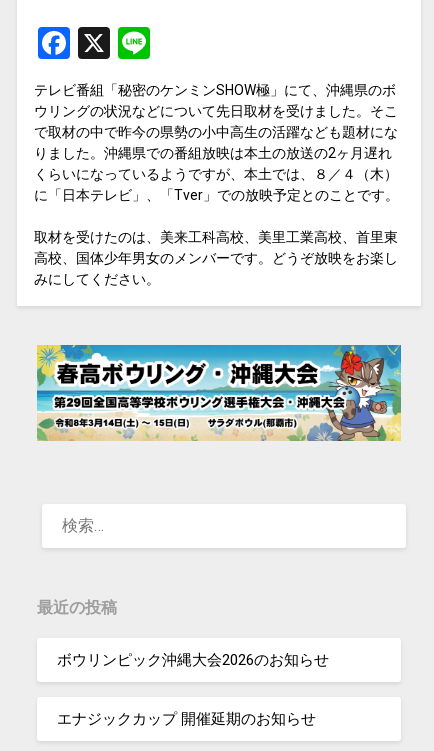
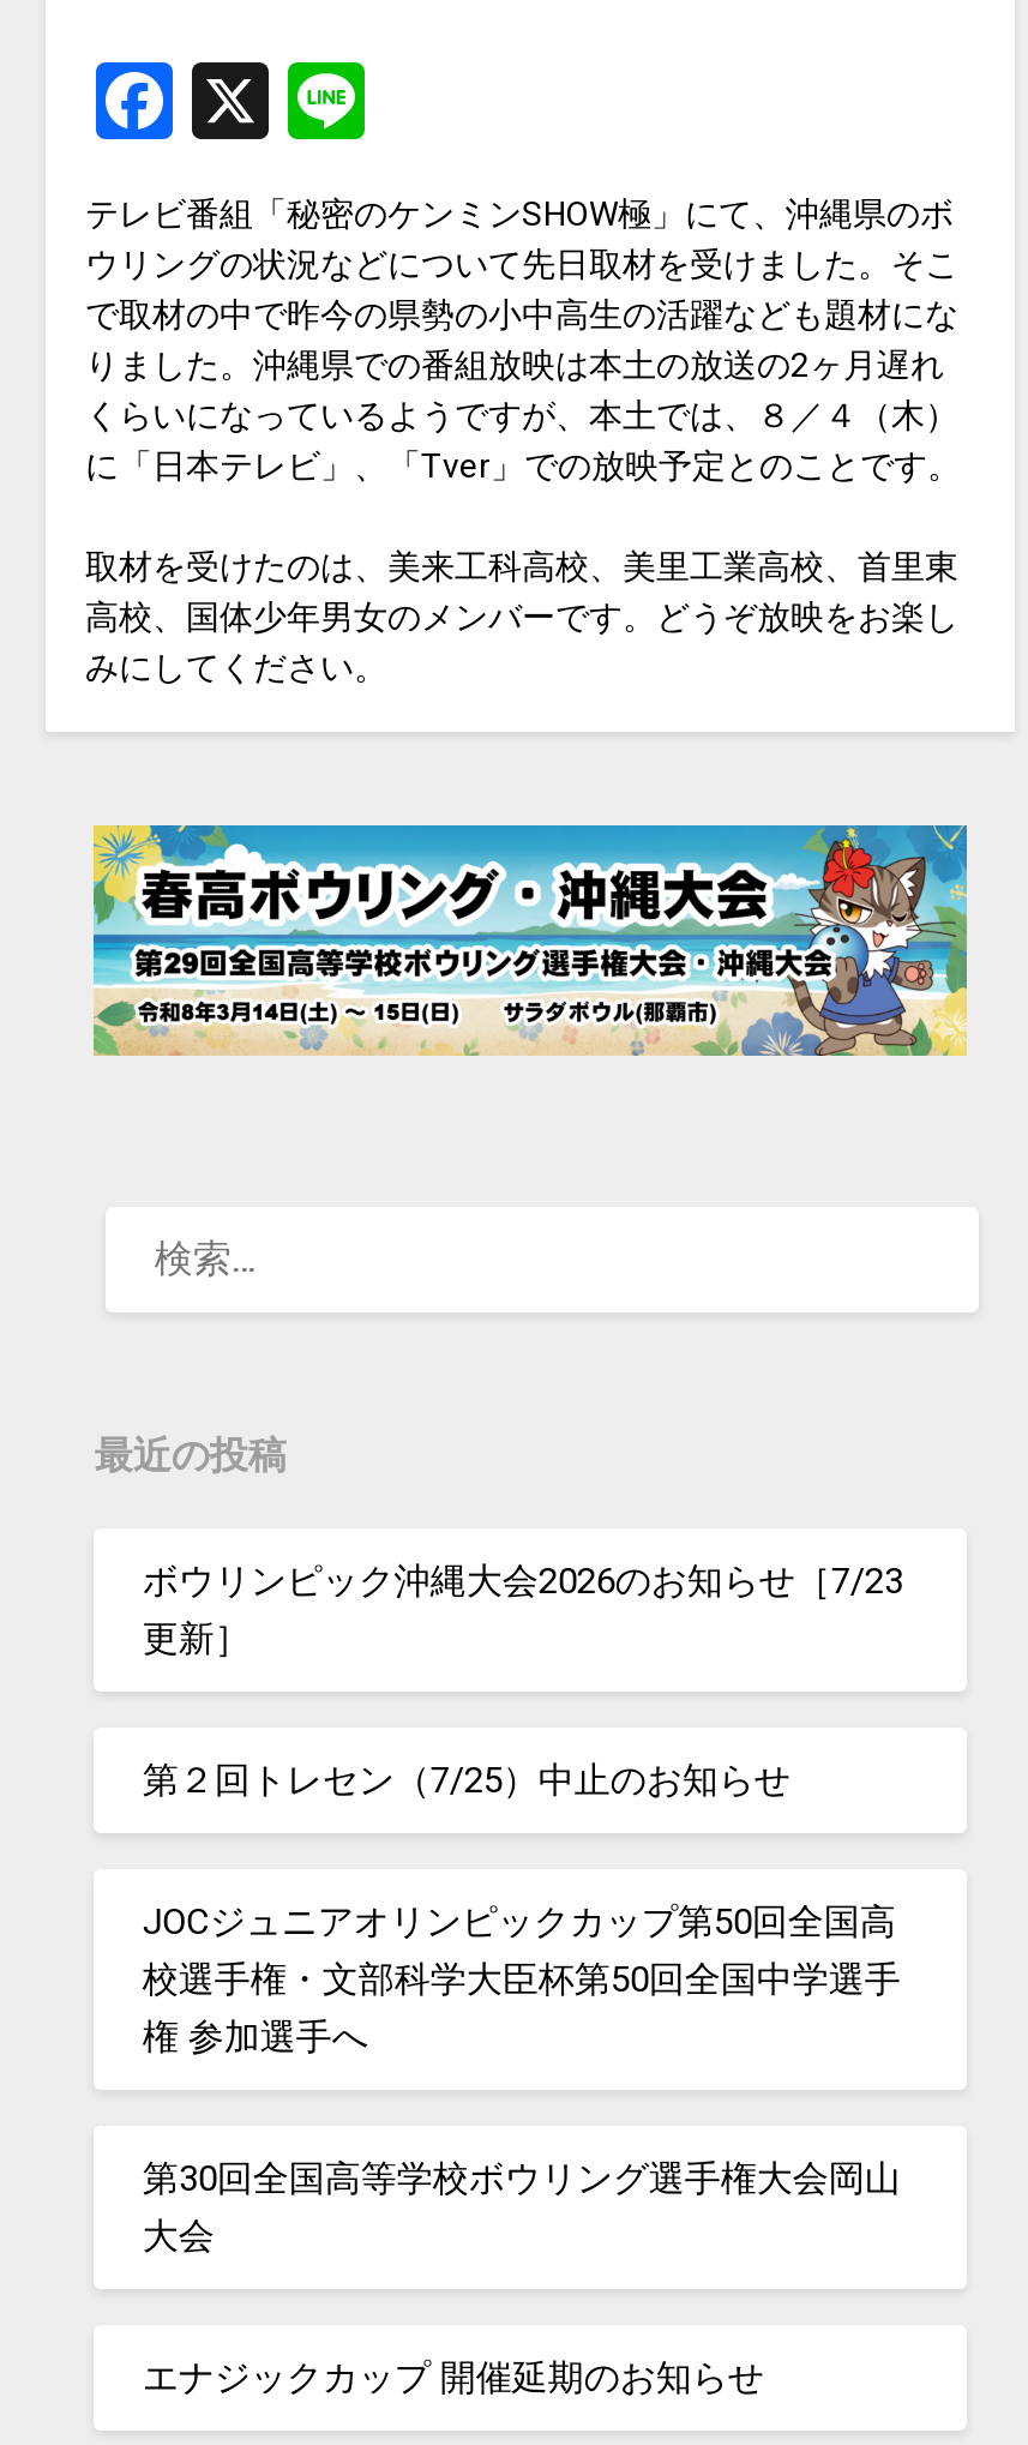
- ボウリンピック沖縄大会2026のお知らせ
+ ボウリンピック沖縄大会2026のお知らせ［7/23
+ 更新］
+ 第２回トレセン（7/25）中止のお知らせ
+ JOCジュニアオリンピックカップ第50回全国高
+ 校選手権・文部科学大臣杯第50回全国中学選手
+ 権 参加選手へ
+ 第30回全国高等学校ボウリング選手権大会岡山
+ 大会
